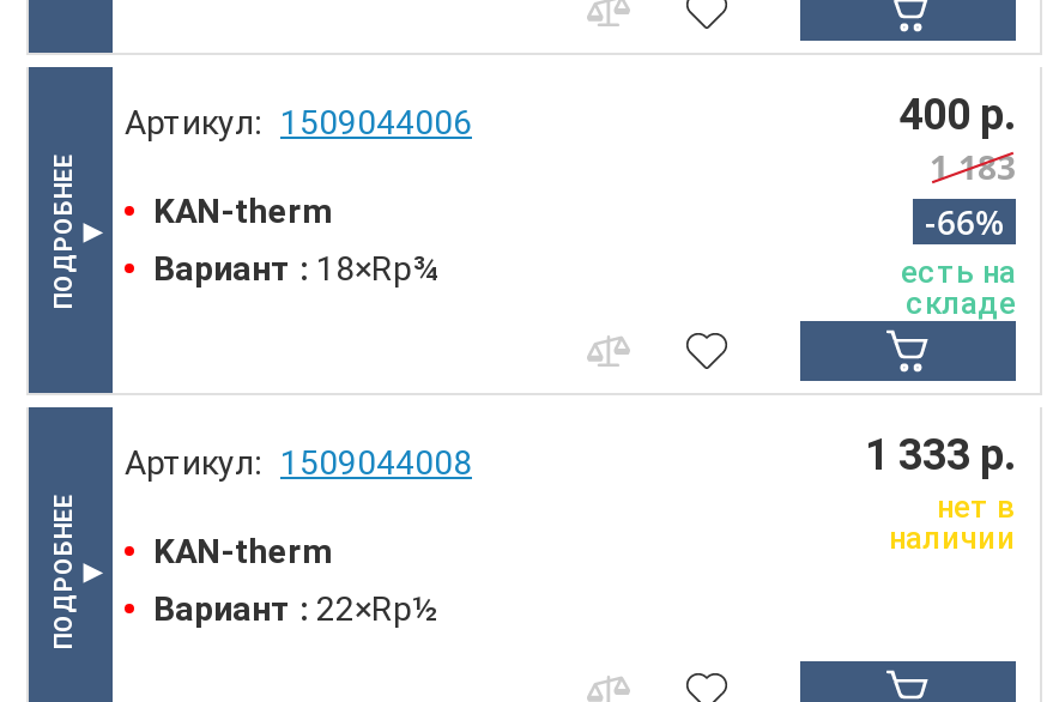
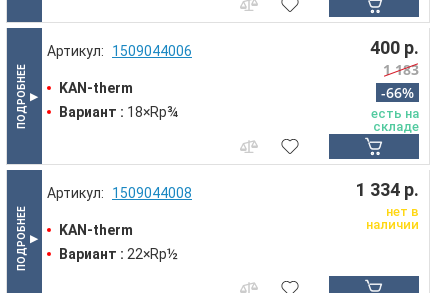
- 1 333 р.
+ 1 334 р.
